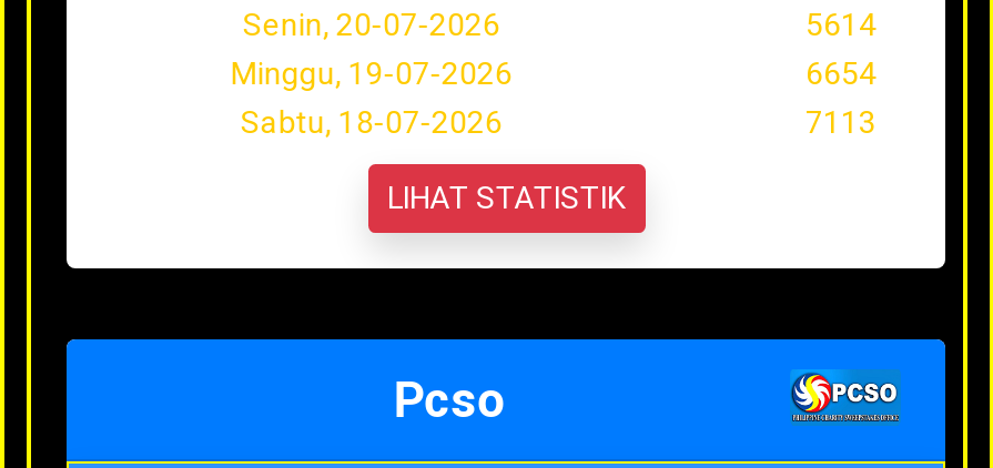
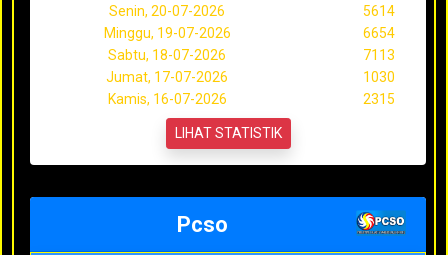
+ Jumat, 17-07-2026
+ 1030
+ Kamis, 16-07-2026
+ 2315
